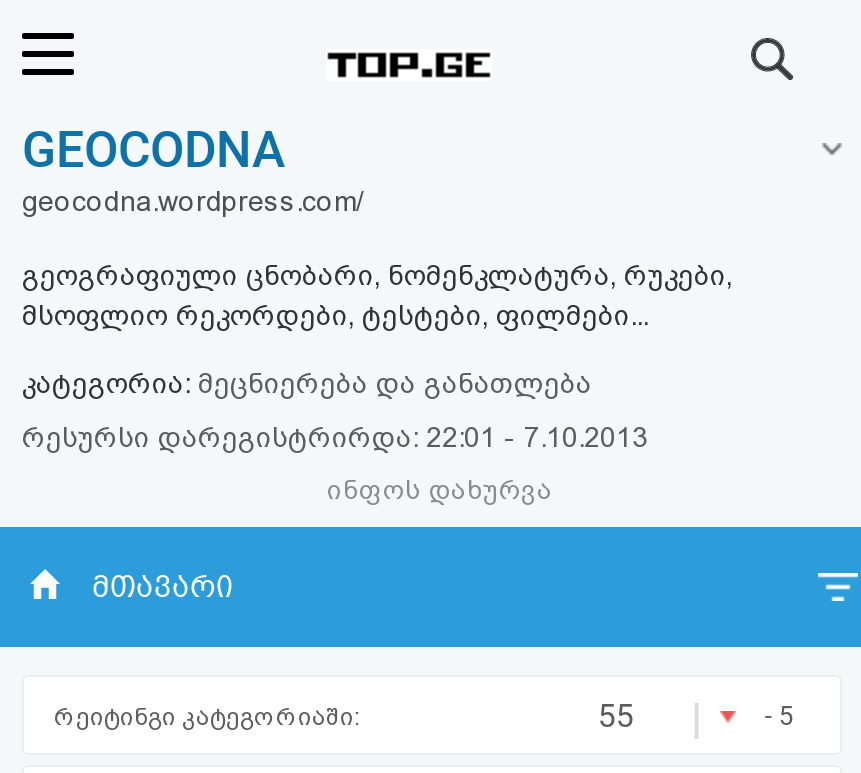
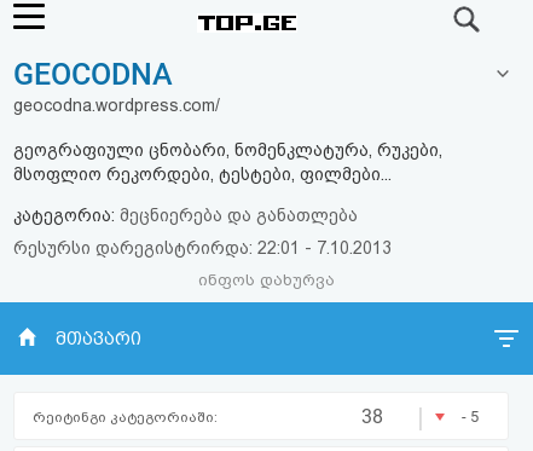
- 55
+ 38
